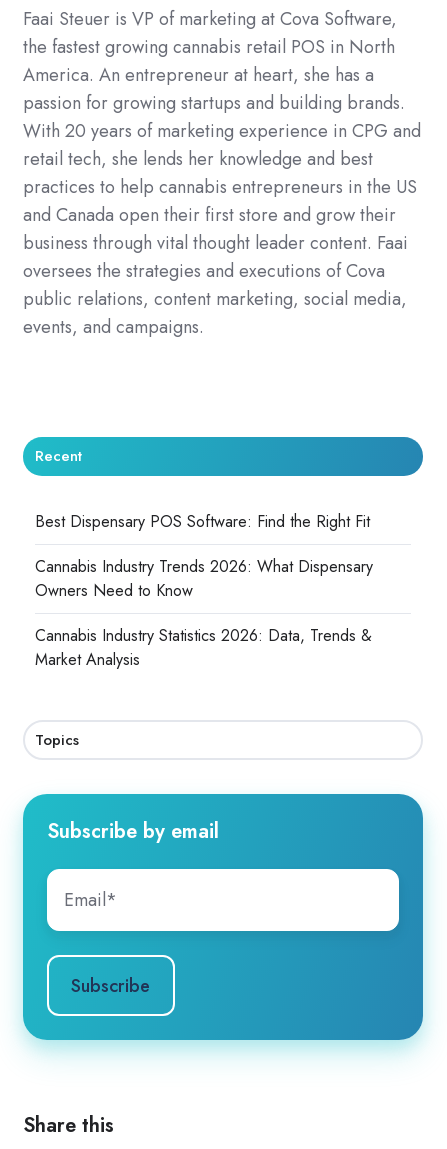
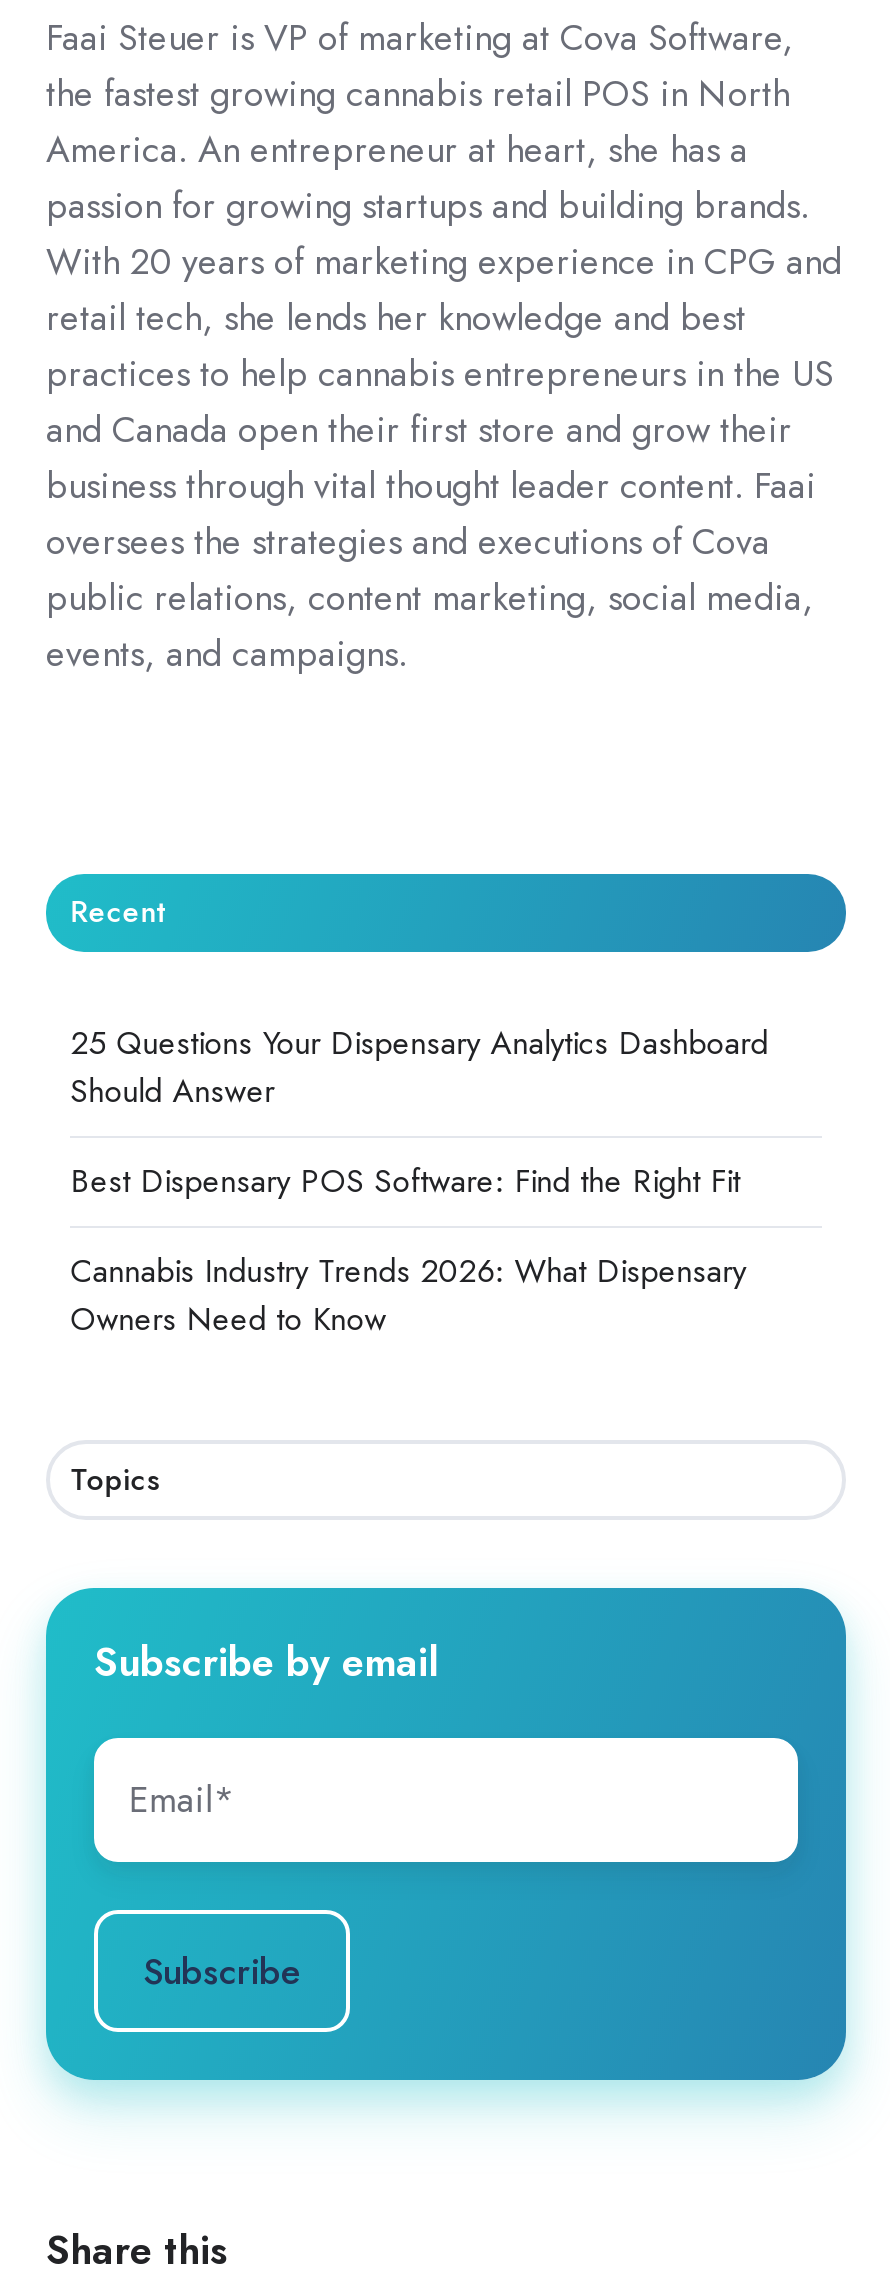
+ 25 Questions Your Dispensary Analytics Dashboard
+ Should Answer

moved down: Best Dispensary POS Software: Find the Right Fit | Cannabis Industry Trends 2026: What Dispensary | Owners Need to Know

- Cannabis Industry Statistics 2026: Data, Trends &
- Market Analysis
